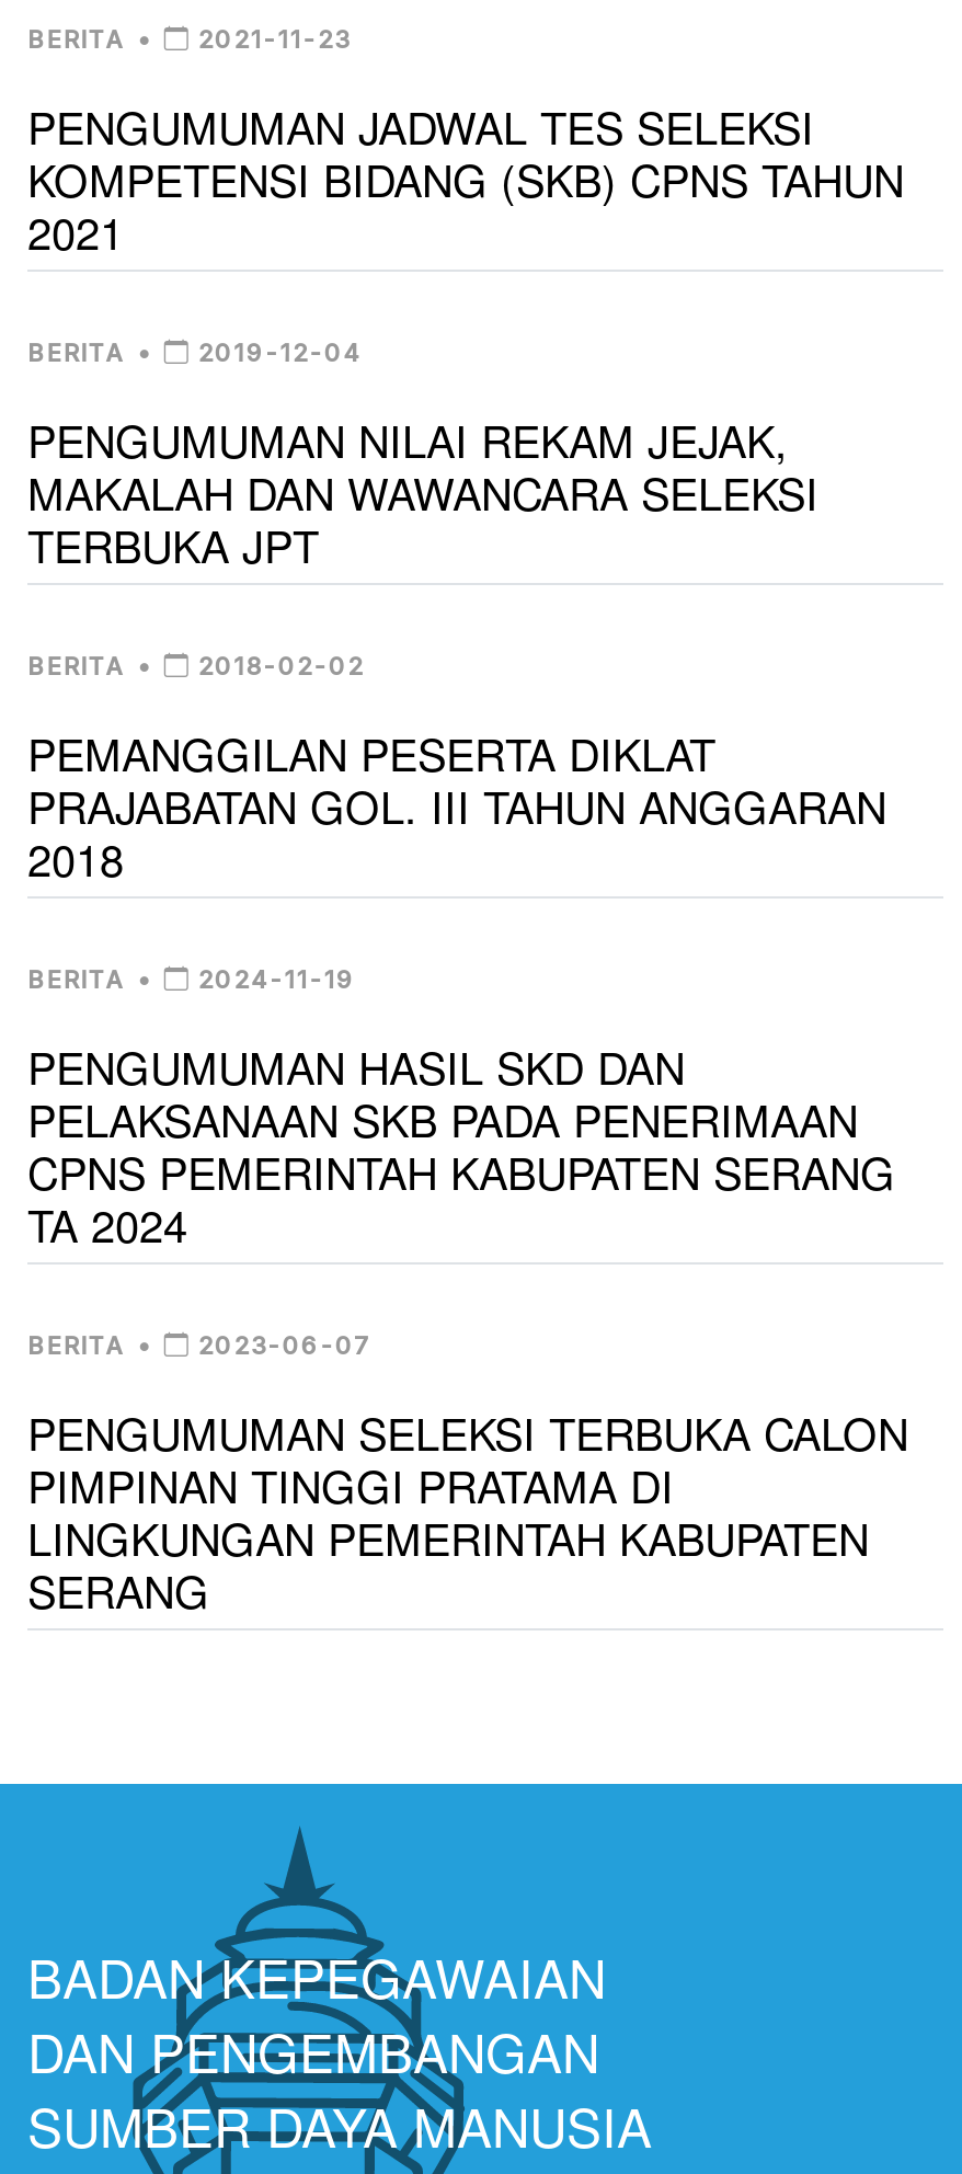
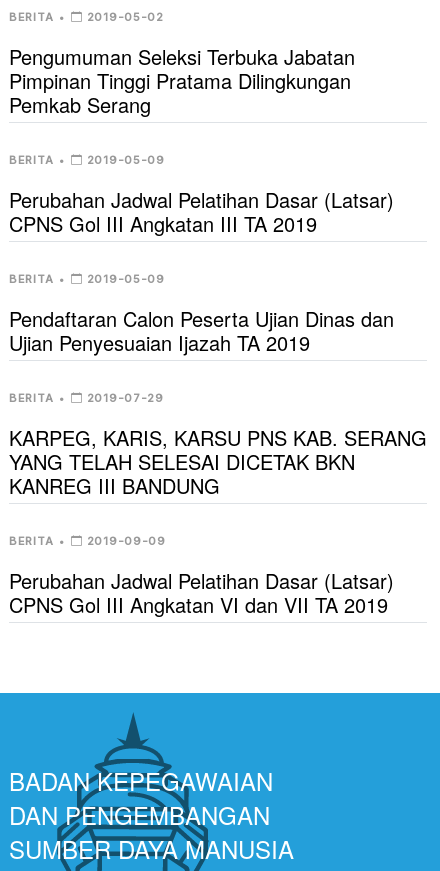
- BERITA • 2021-11-23
+ BERITA • 2019-05-02

- PENGUMUMAN JADWAL TES SELEKSI
- KOMPETENSI BIDANG (SKB) CPNS TAHUN
- 2021
+ Pengumuman Seleksi Terbuka Jabatan
+ Pimpinan Tinggi Pratama Dilingkungan
+ Pemkab Serang

- BERITA • 2019-12-04
+ BERITA • 2019-05-09

- PENGUMUMAN NILAI REKAM JEJAK,
- MAKALAH DAN WAWANCARA SELEKSI
- TERBUKA JPT
+ Perubahan Jadwal Pelatihan Dasar (Latsar)
+ CPNS Gol III Angkatan III TA 2019

- BERITA • 2018-02-02
+ BERITA • 2019-05-09

- PEMANGGILAN PESERTA DIKLAT
- PRAJABATAN GOL. III TAHUN ANGGARAN
- 2018
+ Pendaftaran Calon Peserta Ujian Dinas dan
+ Ujian Penyesuaian Ijazah TA 2019

- BERITA • 2024-11-19
+ BERITA • 2019-07-29

- PENGUMUMAN HASIL SKD DAN
- PELAKSANAAN SKB PADA PENERIMAAN
- CPNS PEMERINTAH KABUPATEN SERANG
- TA 2024
+ KARPEG, KARIS, KARSU PNS KAB. SERANG
+ YANG TELAH SELESAI DICETAK BKN
+ KANREG III BANDUNG

- BERITA • 2023-06-07
+ BERITA • 2019-09-09

- PENGUMUMAN SELEKSI TERBUKA CALON
- PIMPINAN TINGGI PRATAMA DI
- LINGKUNGAN PEMERINTAH KABUPATEN
- SERANG
+ Perubahan Jadwal Pelatihan Dasar (Latsar)
+ CPNS Gol III Angkatan VI dan VII TA 2019
